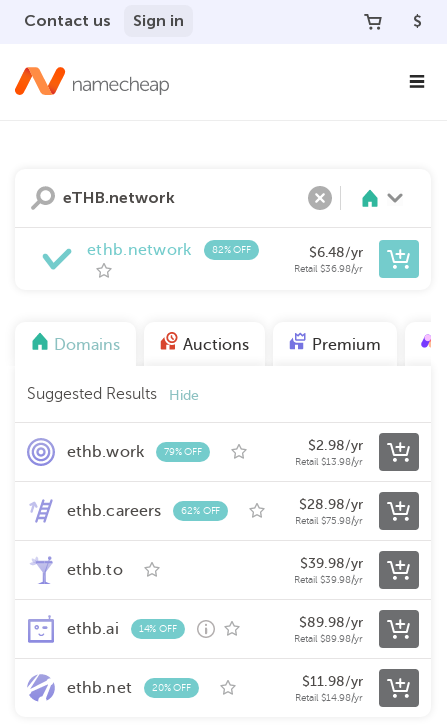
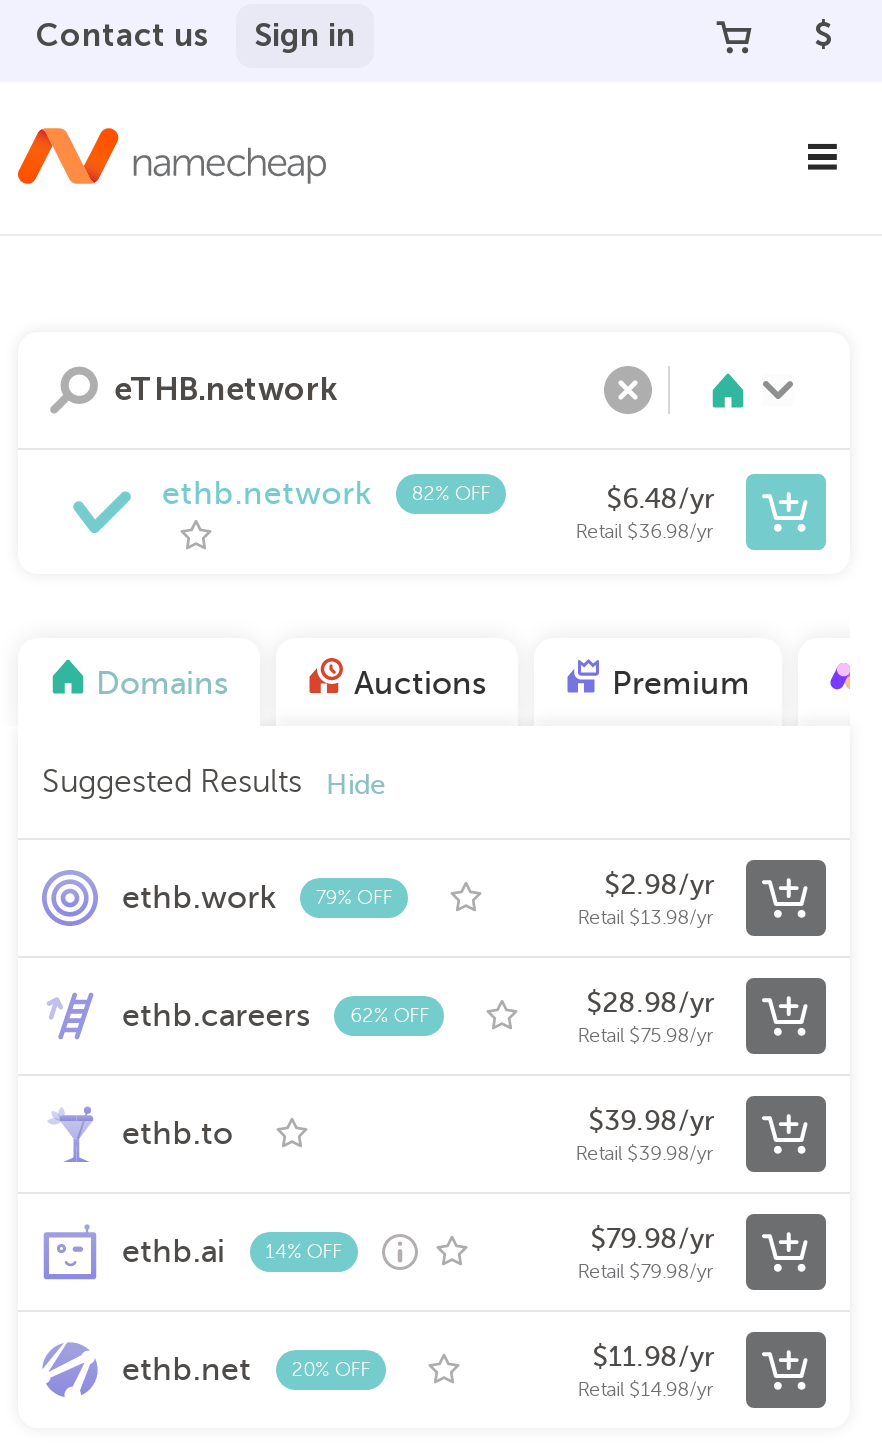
- $89.98/yr
+ $79.98/yr

- Retail $89.98/yr
+ Retail $79.98/yr
